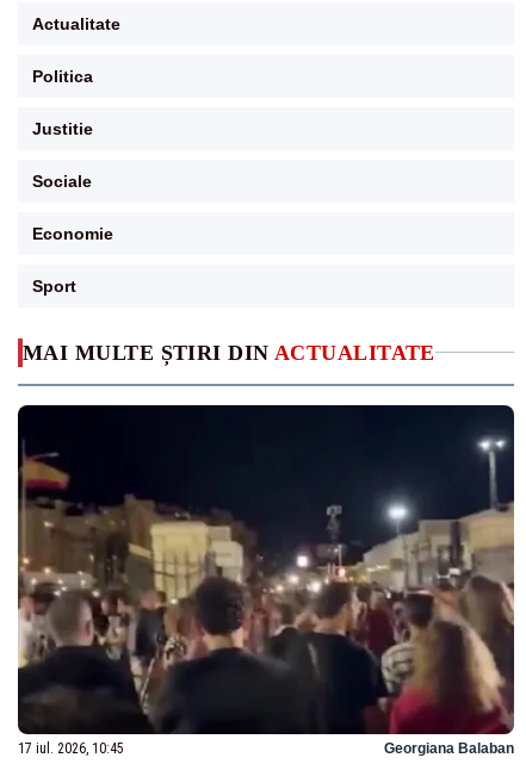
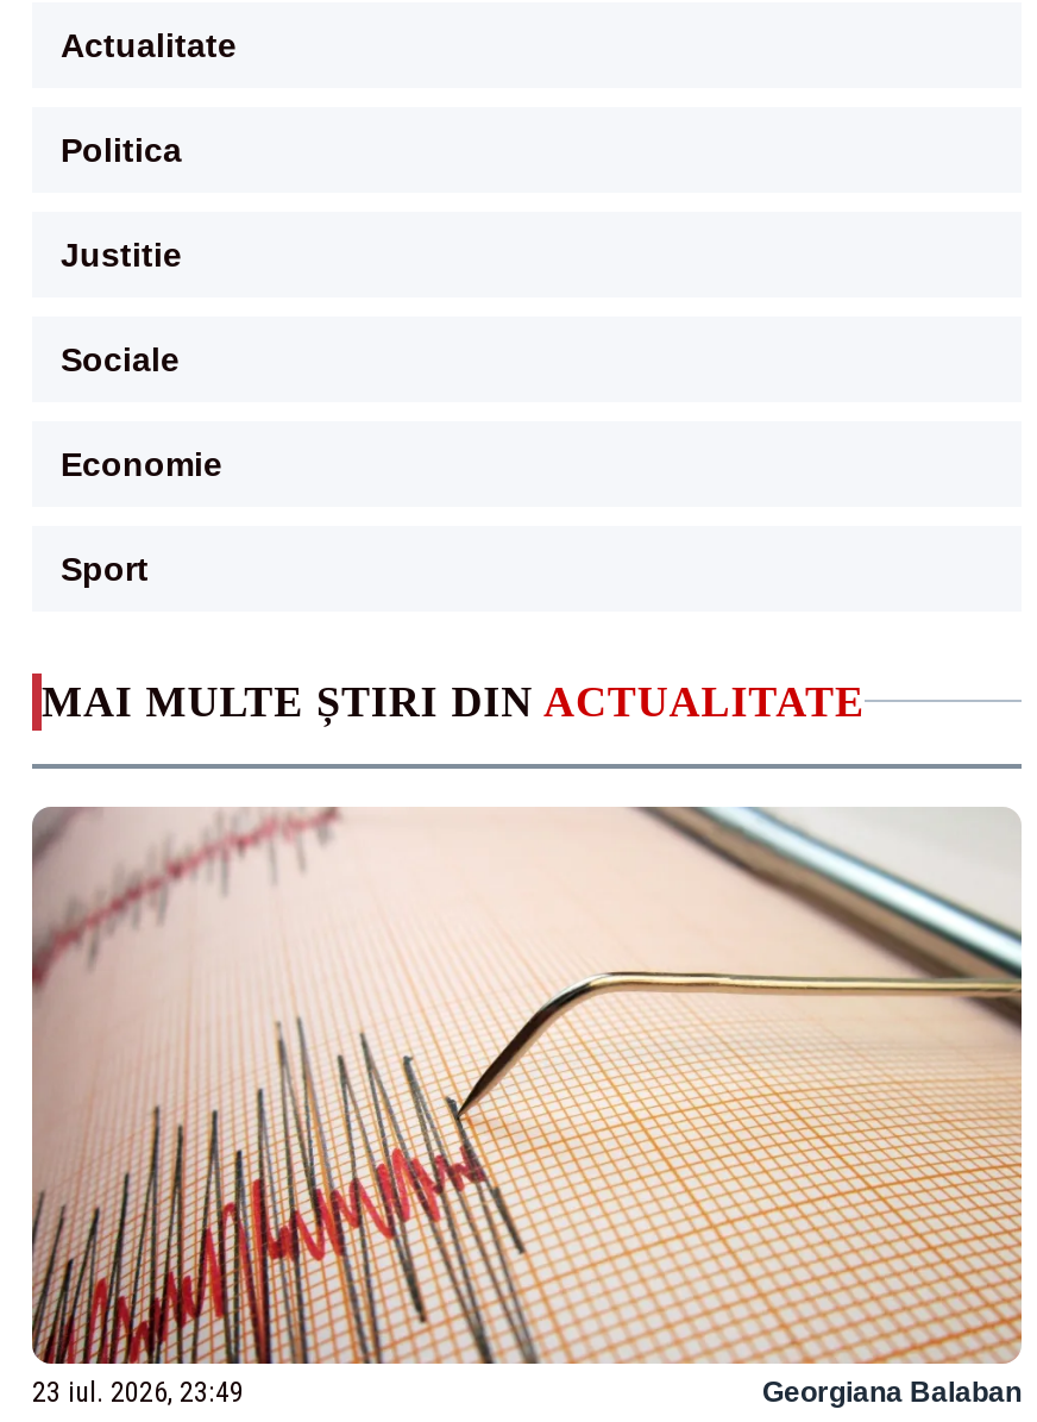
- [image]
- 17 iul. 2026, 10:45
+ [image]
+ 23 iul. 2026, 23:49
